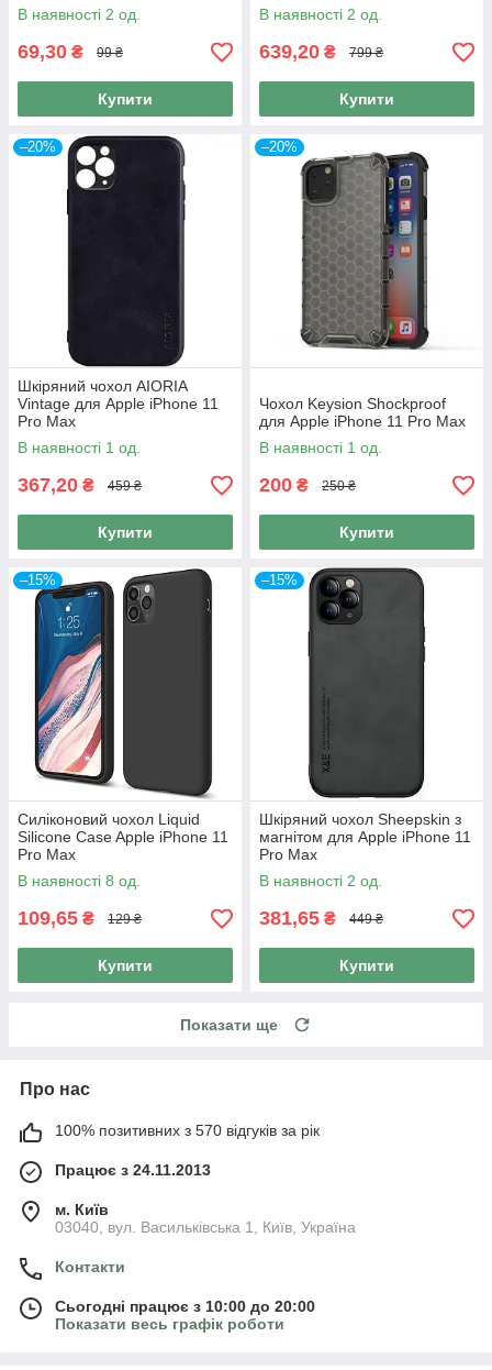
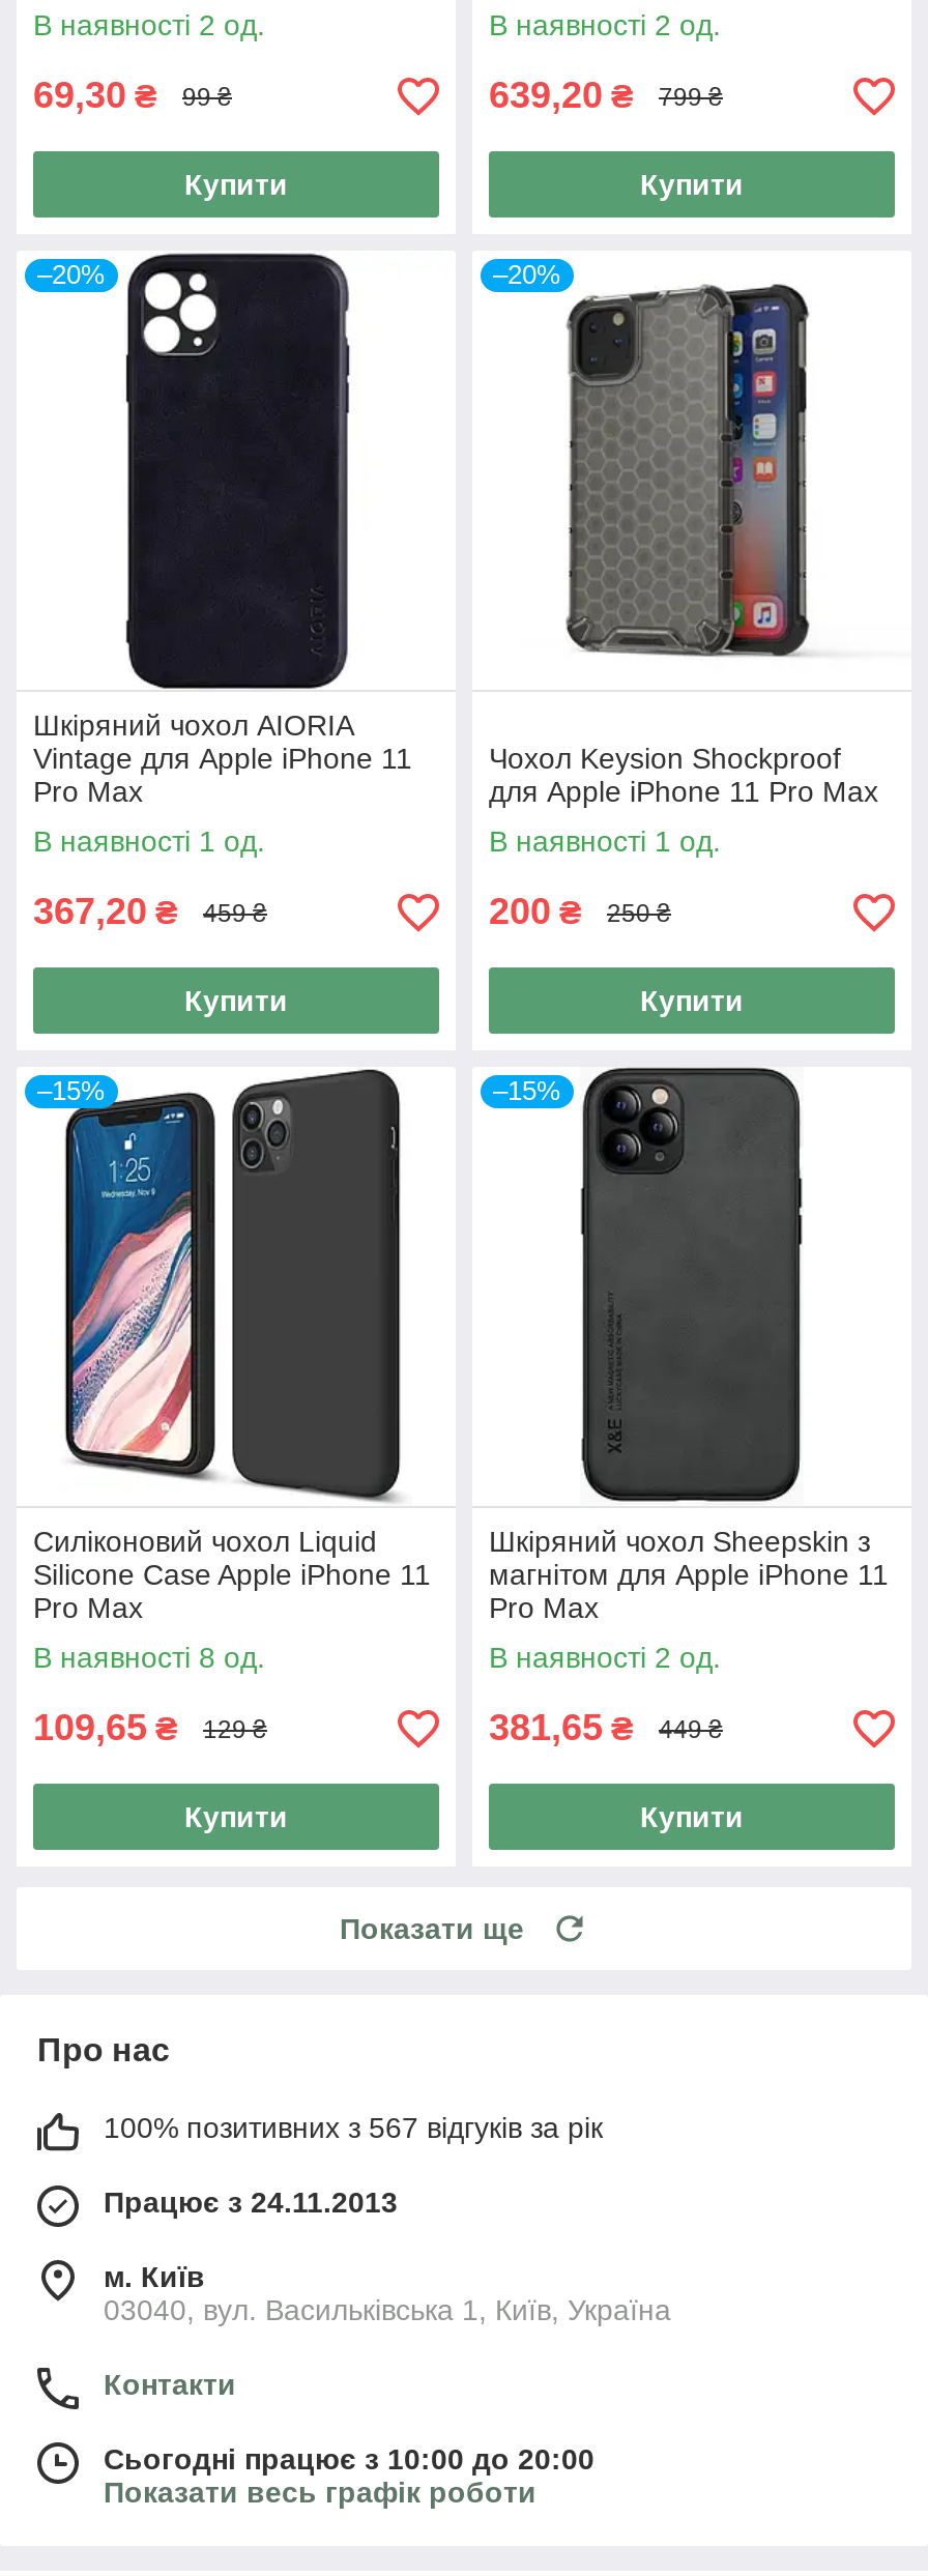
- 100% позитивних з 570 відгуків за рік
+ 100% позитивних з 567 відгуків за рік
